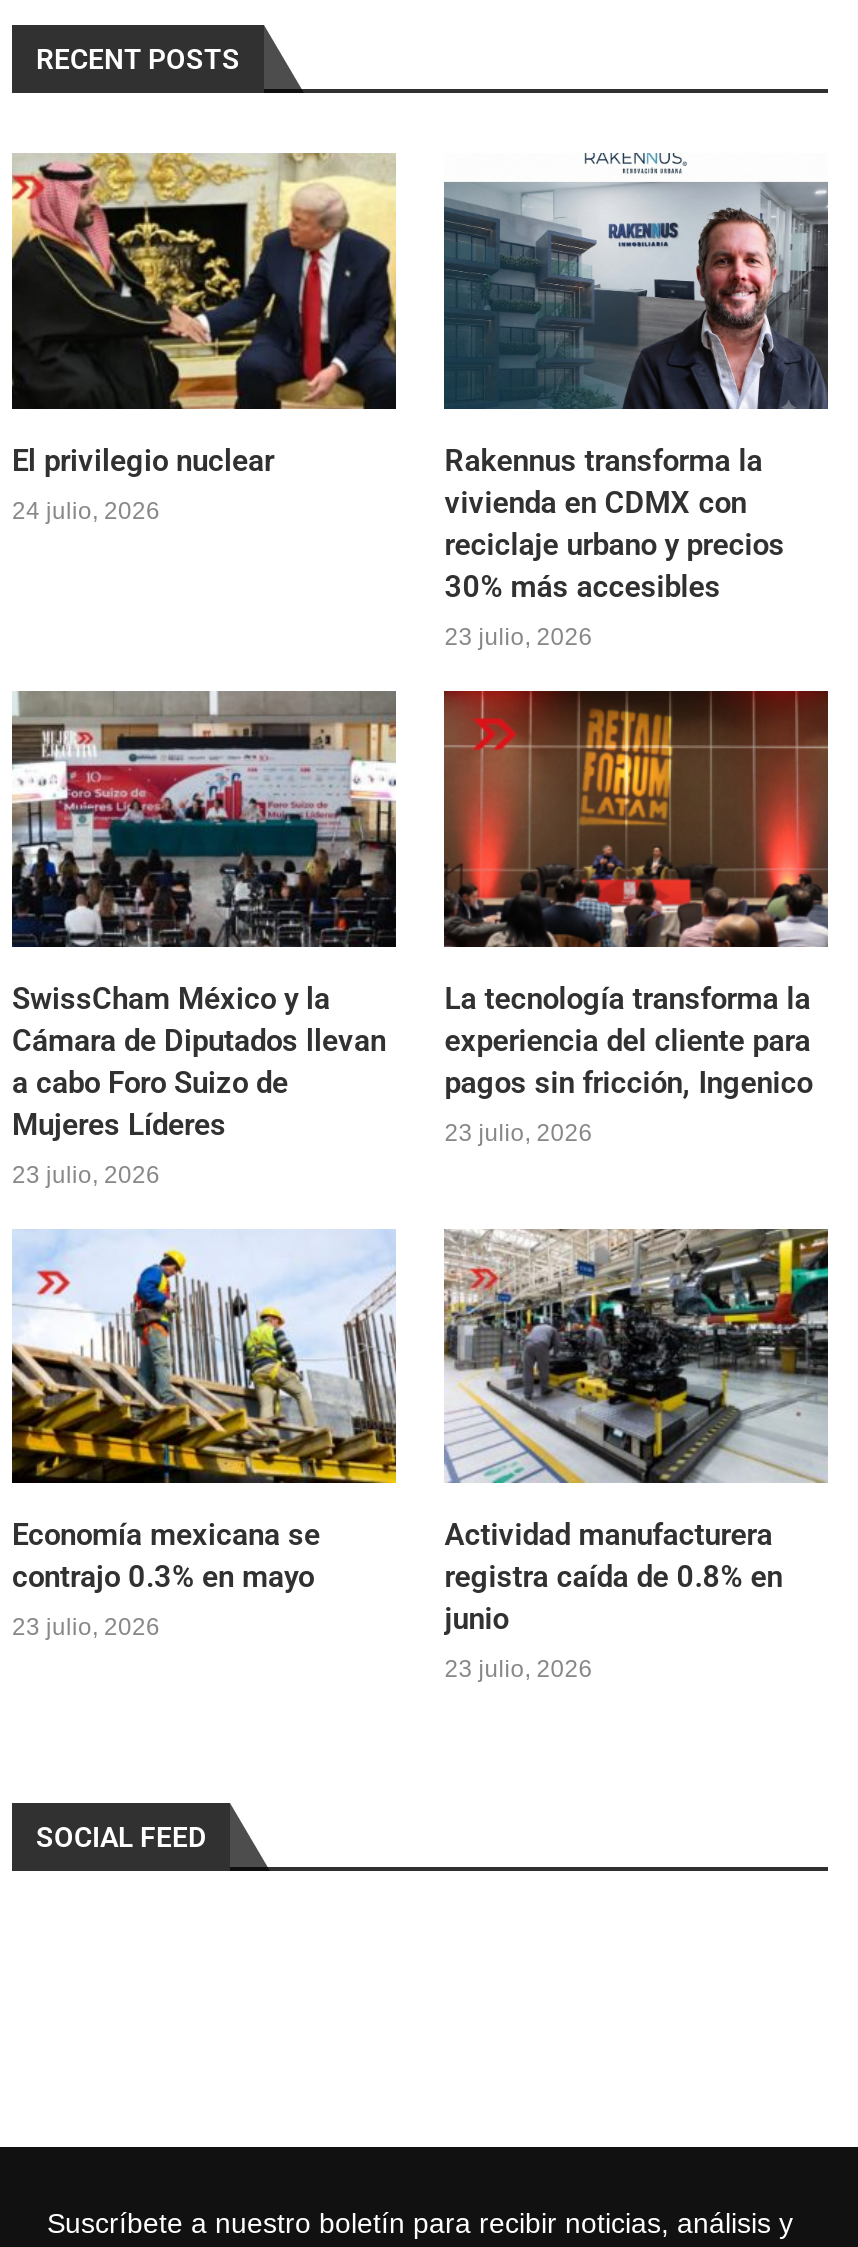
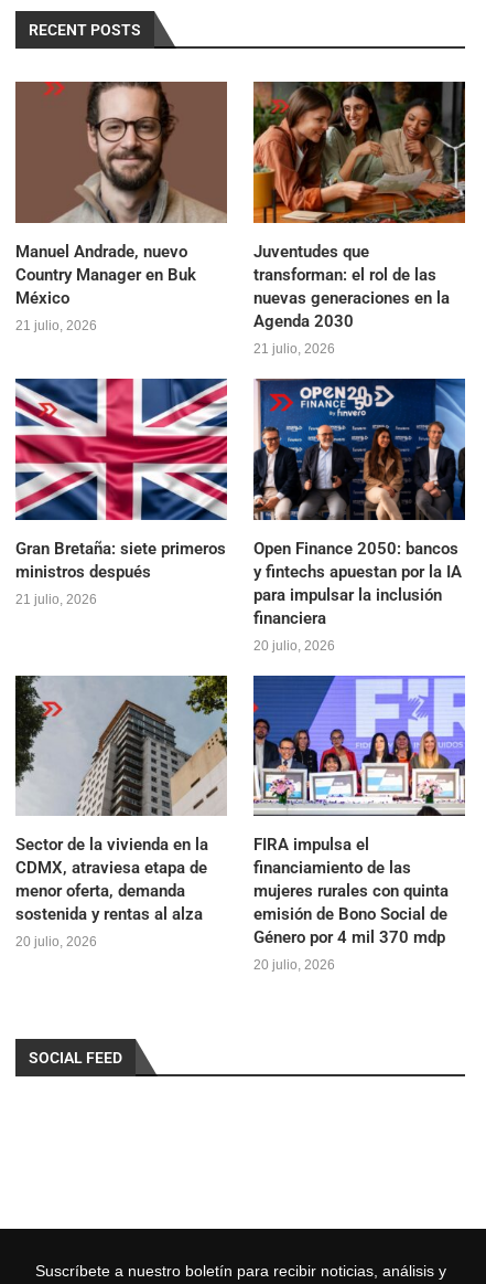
- [image]
- El privilegio nuclear
+ [image]
+ Manuel Andrade, nuevo
+ Country Manager en Buk
+ México

- [image]
- Rakennus transforma la
- vivienda en CDMX con
- reciclaje urbano y precios
- 30% más accesibles
+ [image]
+ Juventudes que
+ transforman: el rol de las
+ nuevas generaciones en la
+ Agenda 2030

- 24 julio, 2026
+ 21 julio, 2026

- 23 julio, 2026
+ 21 julio, 2026

- [image]
+ [image]

- [image]
+ [image]

- SwissCham México y la
- Cámara de Diputados llevan
- a cabo Foro Suizo de
- Mujeres Líderes
+ Gran Bretaña: siete primeros
+ ministros después

- La tecnología transforma la
- experiencia del cliente para
- pagos sin fricción, Ingenico
+ Open Finance 2050: bancos
+ y fintechs apuestan por la IA
+ para impulsar la inclusión
+ financiera

- 23 julio, 2026
+ 20 julio, 2026

- 23 julio, 2026
+ 21 julio, 2026

- [image]
- Economía mexicana se
- contrajo 0.3% en mayo
+ [image]
+ Sector de la vivienda en la
+ CDMX, atraviesa etapa de
+ menor oferta, demanda
+ sostenida y rentas al alza

- [image]
- Actividad manufacturera
- registra caída de 0.8% en
- junio
+ [image]
+ FIRA impulsa el
+ financiamiento de las
+ mujeres rurales con quinta
+ emisión de Bono Social de
+ Género por 4 mil 370 mdp

- 23 julio, 2026
+ 20 julio, 2026

- 23 julio, 2026
+ 20 julio, 2026
